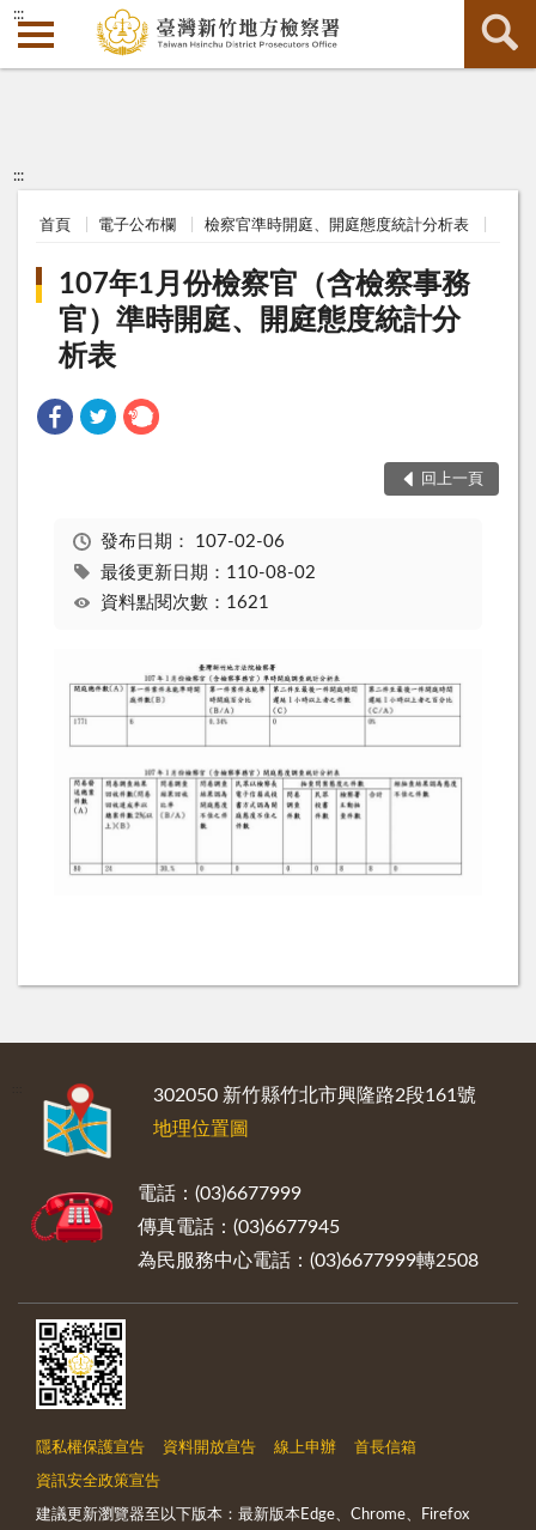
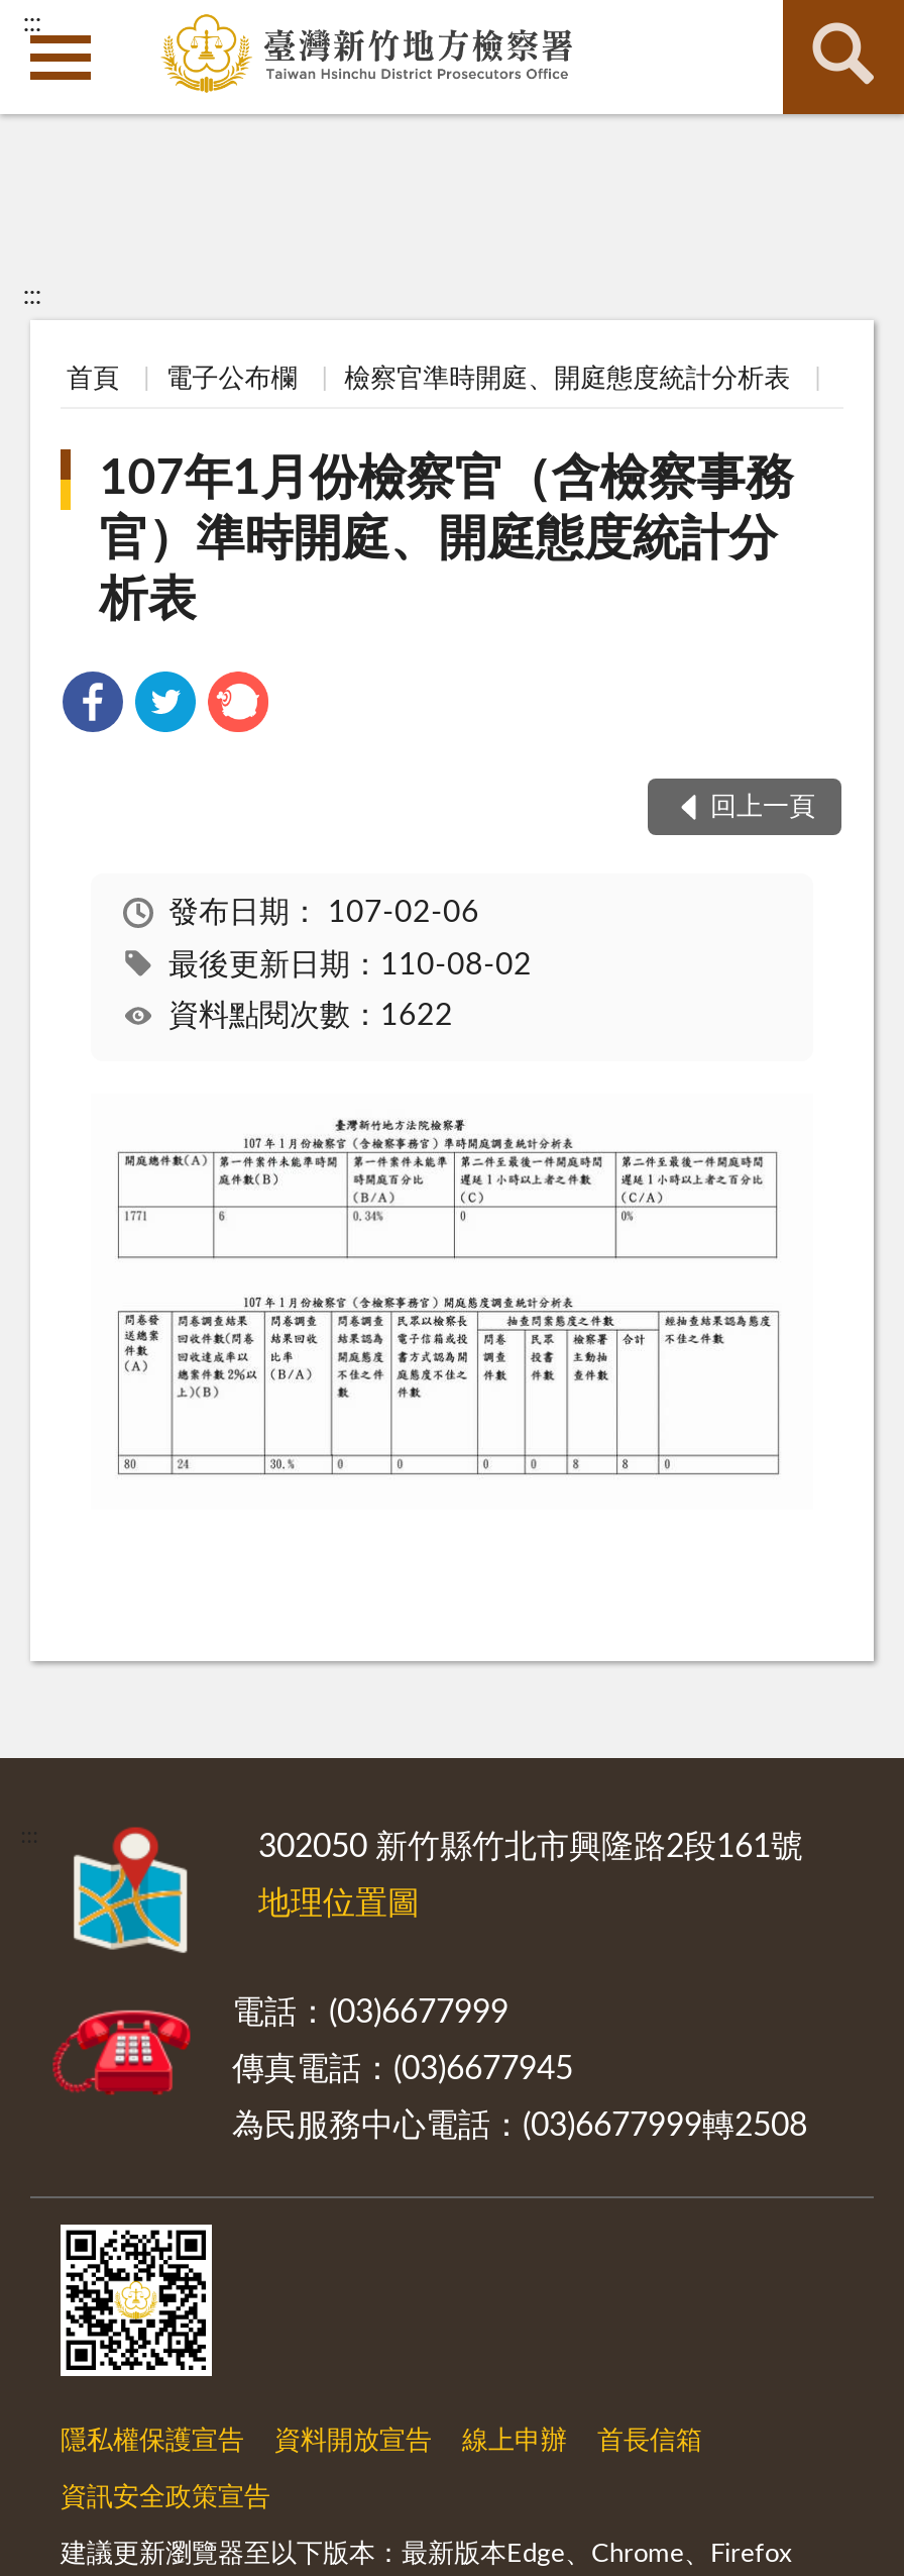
- 資料點閱次數：1621
+ 資料點閱次數：1622
